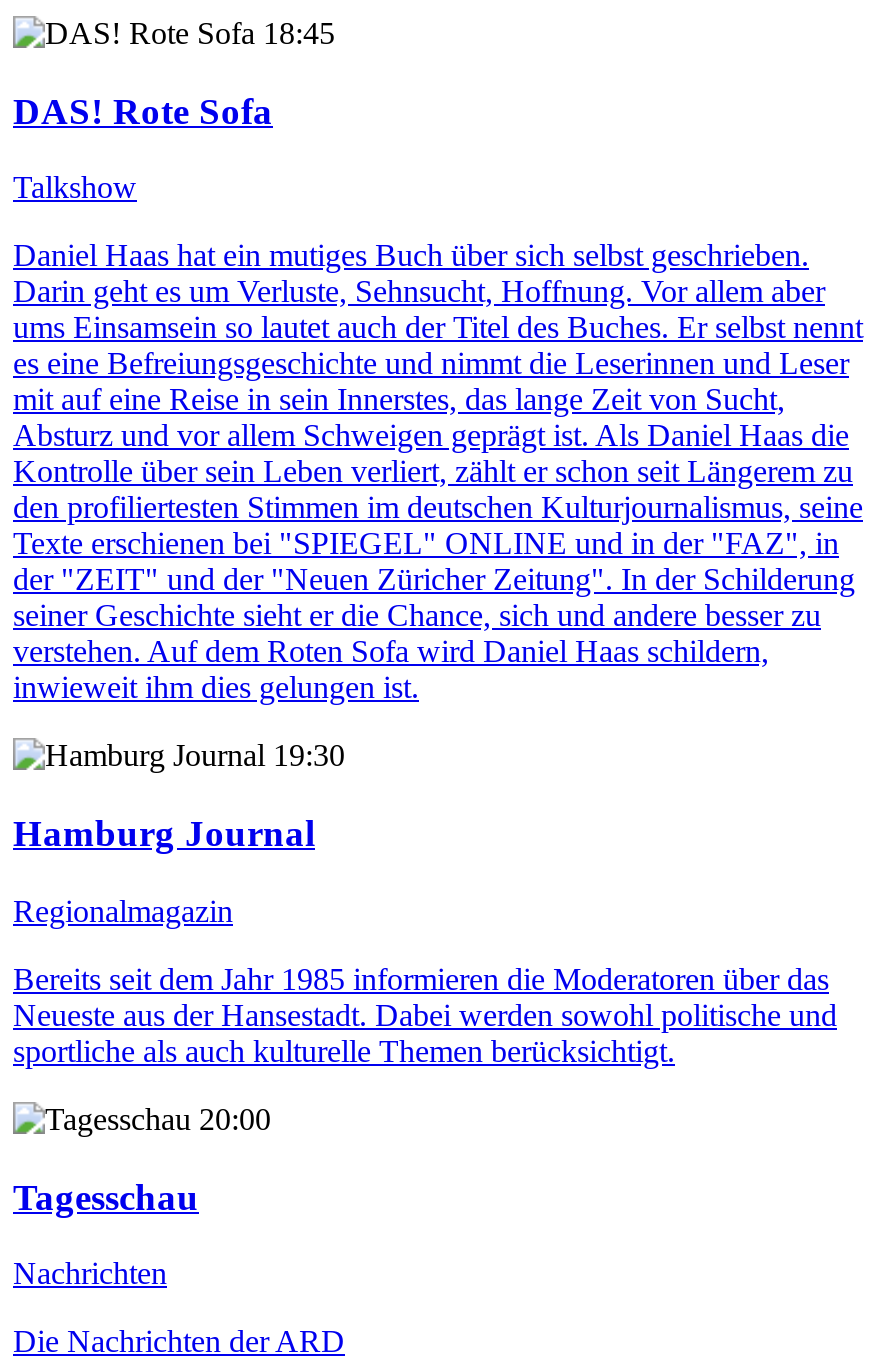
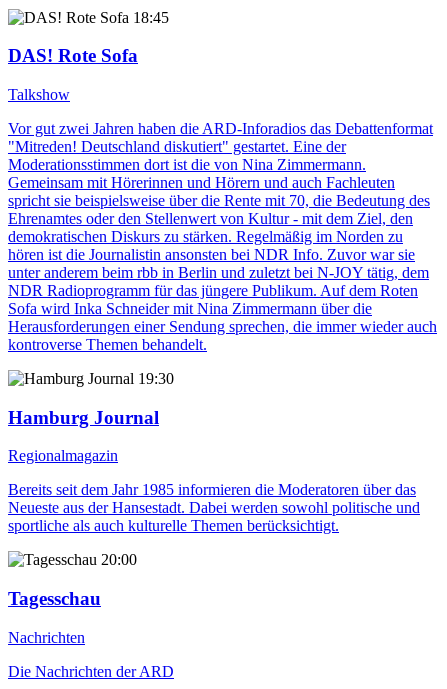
- Daniel Haas hat ein mutiges Buch über sich selbst geschrieben.
- Darin geht es um Verluste, Sehnsucht, Hoffnung. Vor allem aber
- ums Einsamsein so lautet auch der Titel des Buches. Er selbst nennt
- es eine Befreiungsgeschichte und nimmt die Leserinnen und Leser
- mit auf eine Reise in sein Innerstes, das lange Zeit von Sucht,
- Absturz und vor allem Schweigen geprägt ist. Als Daniel Haas die
- Kontrolle über sein Leben verliert, zählt er schon seit Längerem zu
- den profiliertesten Stimmen im deutschen Kulturjournalismus, seine
- Texte erschienen bei "SPIEGEL" ONLINE und in der "FAZ", in
- der "ZEIT" und der "Neuen Züricher Zeitung". In der Schilderung
- seiner Geschichte sieht er die Chance, sich und andere besser zu
- verstehen. Auf dem Roten Sofa wird Daniel Haas schildern,
- inwieweit ihm dies gelungen ist.
+ Vor gut zwei Jahren haben die ARD-Inforadios das Debattenformat
+ "Mitreden! Deutschland diskutiert" gestartet. Eine der
+ Moderationsstimmen dort ist die von Nina Zimmermann.
+ Gemeinsam mit Hörerinnen und Hörern und auch Fachleuten
+ spricht sie beispielsweise über die Rente mit 70, die Bedeutung des
+ Ehrenamtes oder den Stellenwert von Kultur - mit dem Ziel, den
+ demokratischen Diskurs zu stärken. Regelmäßig im Norden zu
+ hören ist die Journalistin ansonsten bei NDR Info. Zuvor war sie
+ unter anderem beim rbb in Berlin und zuletzt bei N-JOY tätig, dem
+ NDR Radioprogramm für das jüngere Publikum. Auf dem Roten
+ Sofa wird Inka Schneider mit Nina Zimmermann über die
+ Herausforderungen einer Sendung sprechen, die immer wieder auch
+ kontroverse Themen behandelt.
